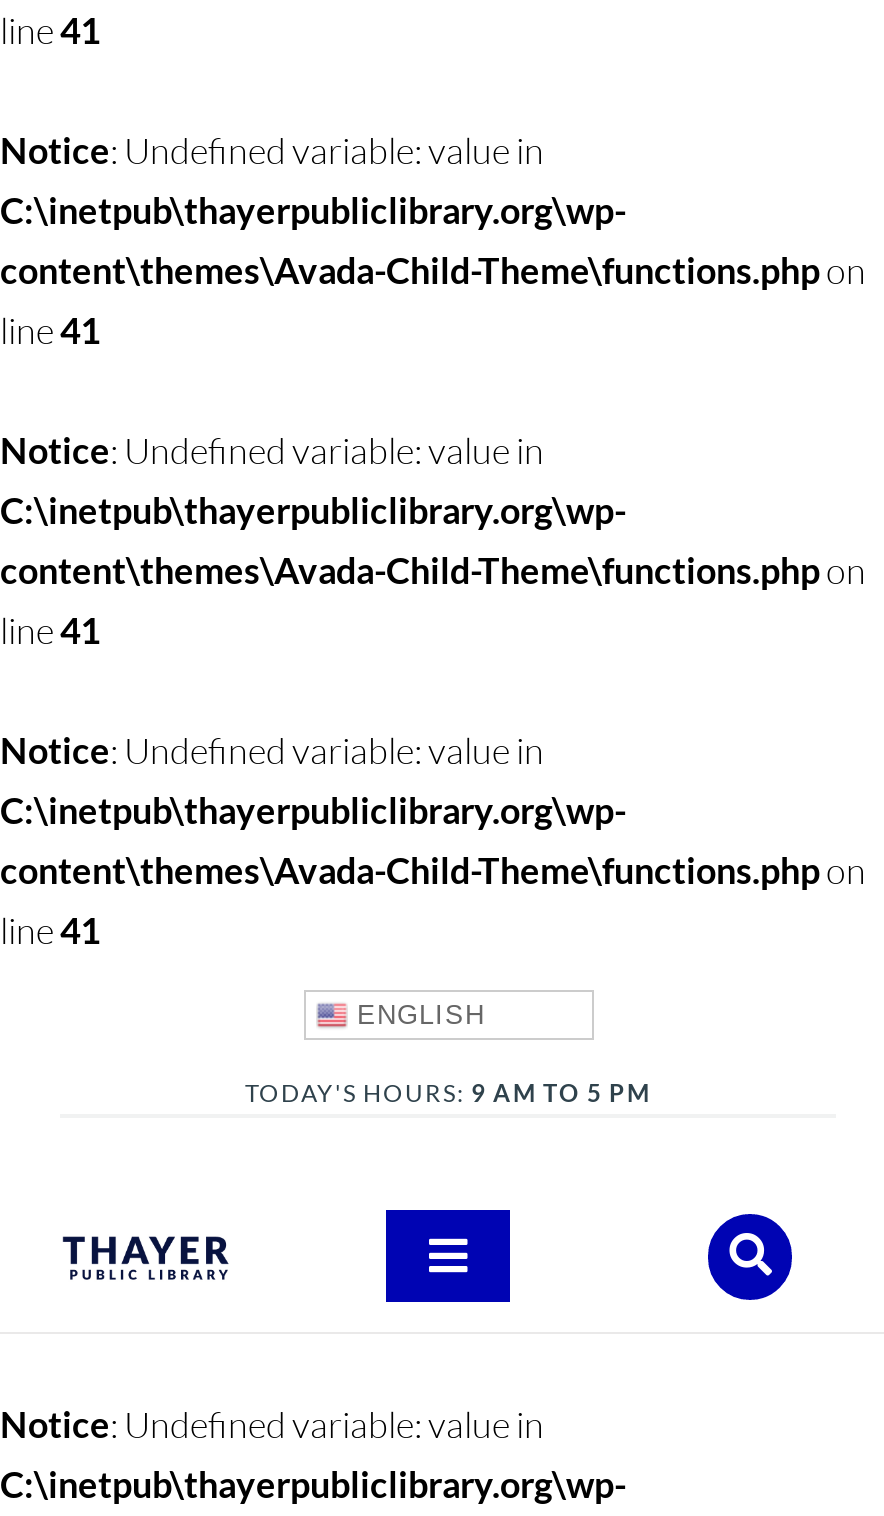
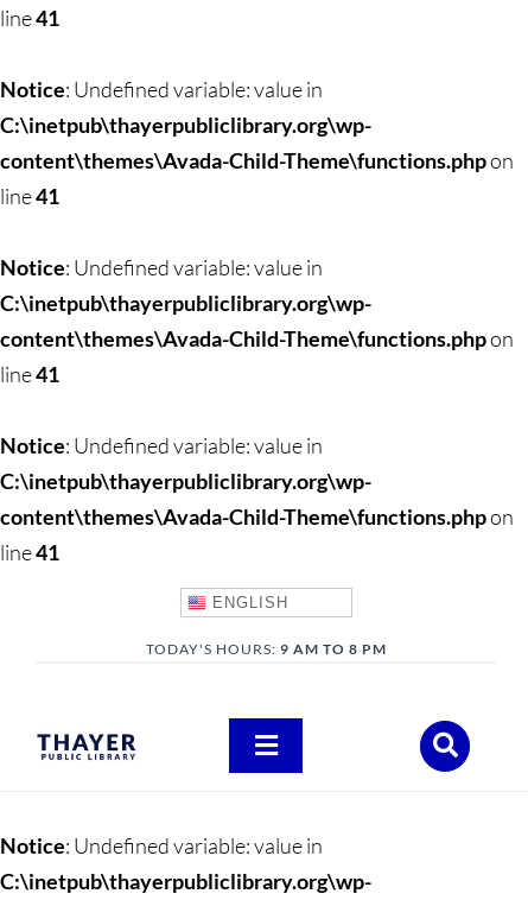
- TODAY'S HOURS: 9 AM TO 5 PM
+ TODAY'S HOURS: 9 AM TO 8 PM
